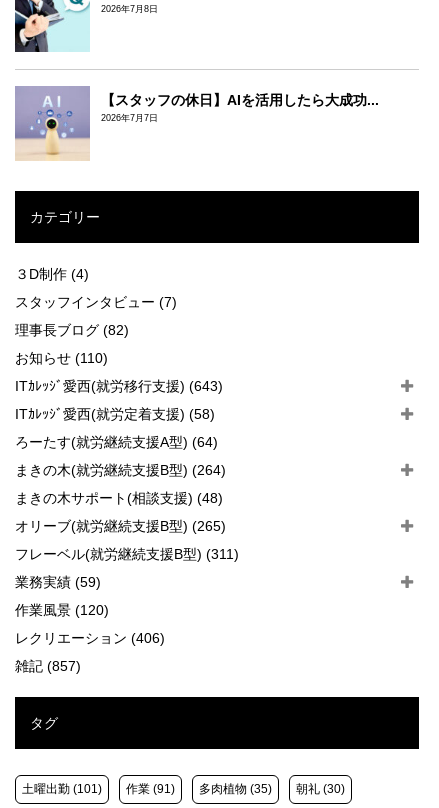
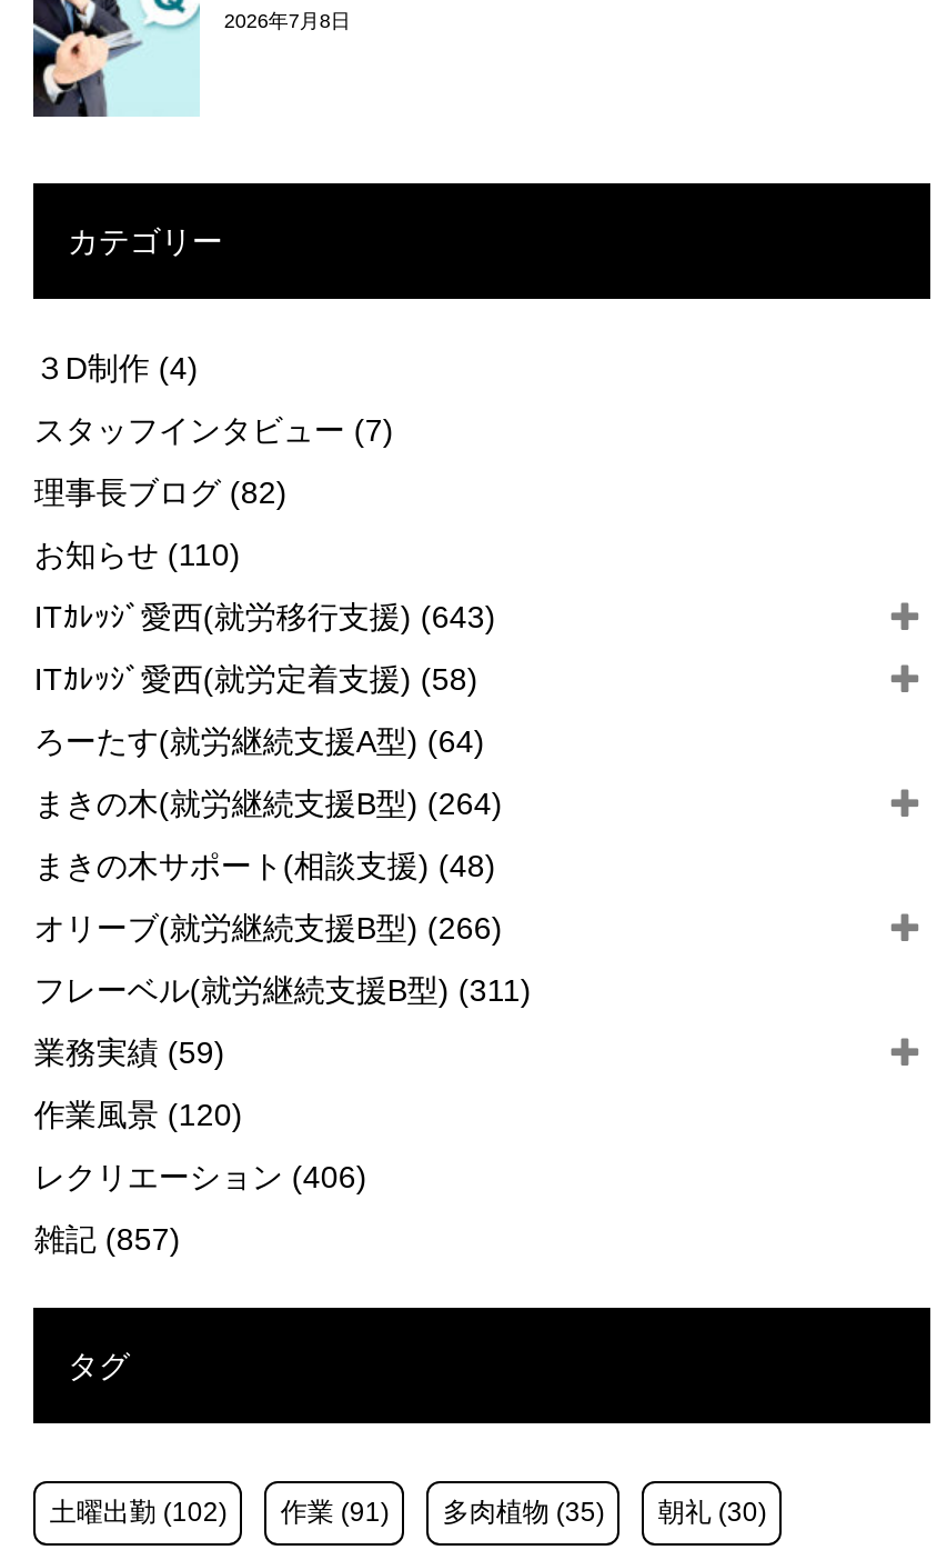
- [image]
- 【スタッフの休日】AIを活用したら大成功...
- 2026年7月7日

- オリーブ(就労継続支援B型) (265)
+ オリーブ(就労継続支援B型) (266)

- 土曜出勤(101) 作業(91) 多肉植物(35) 朝礼(30)
+ 土曜出勤(102) 作業(91) 多肉植物(35) 朝礼(30)
